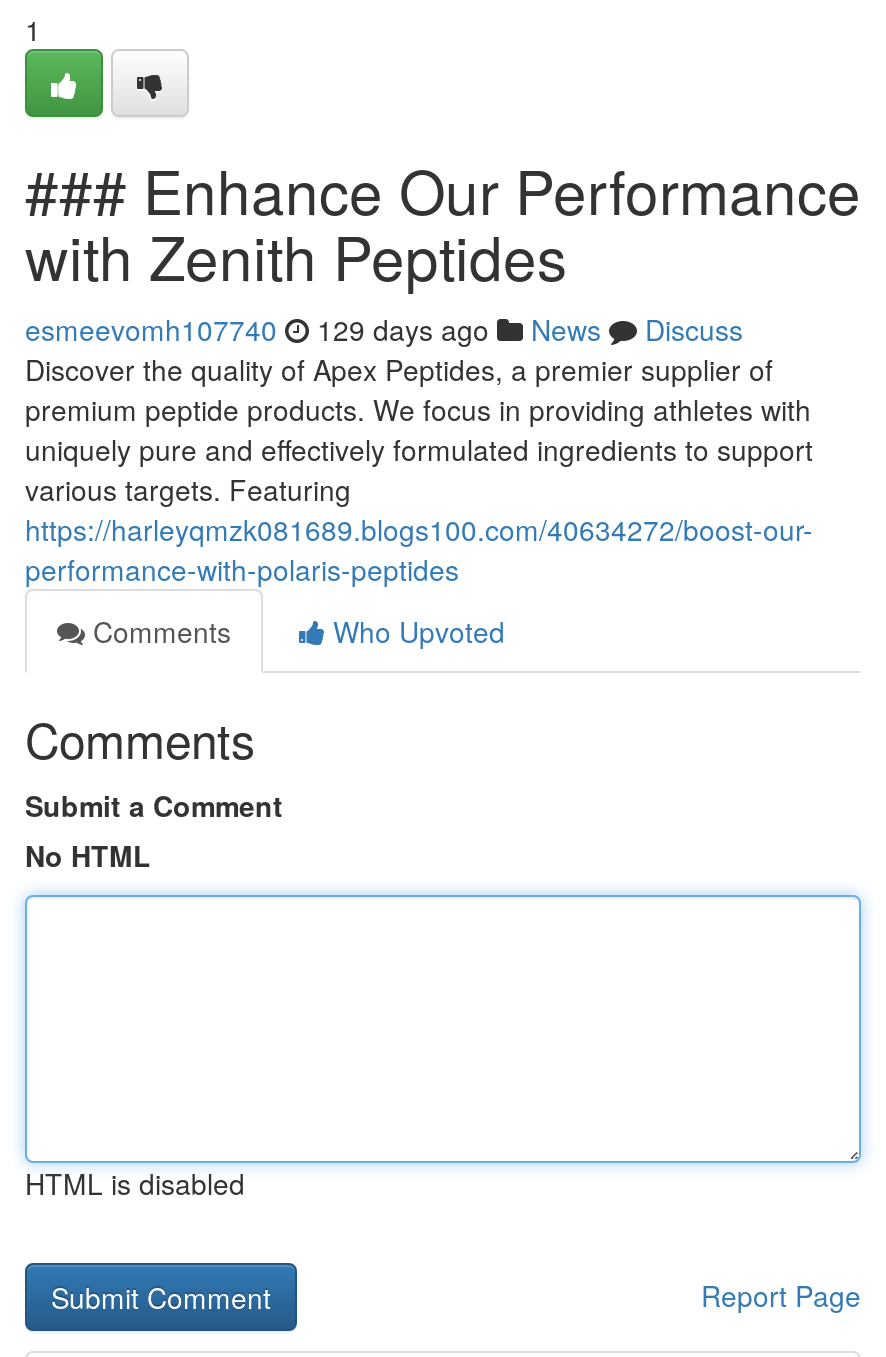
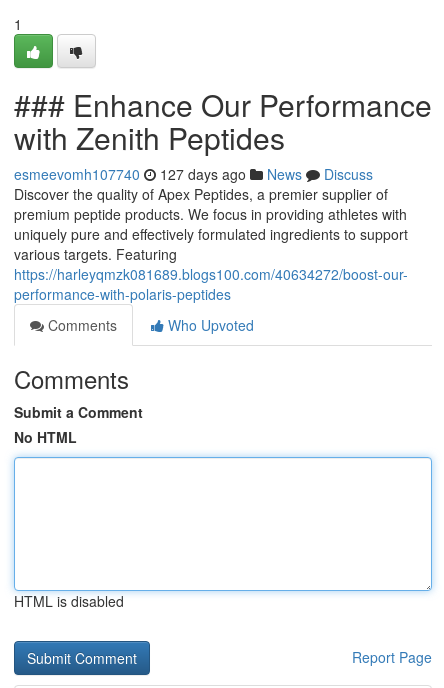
- esmeevomh107740 129 days ago News Discuss
+ esmeevomh107740 127 days ago News Discuss
